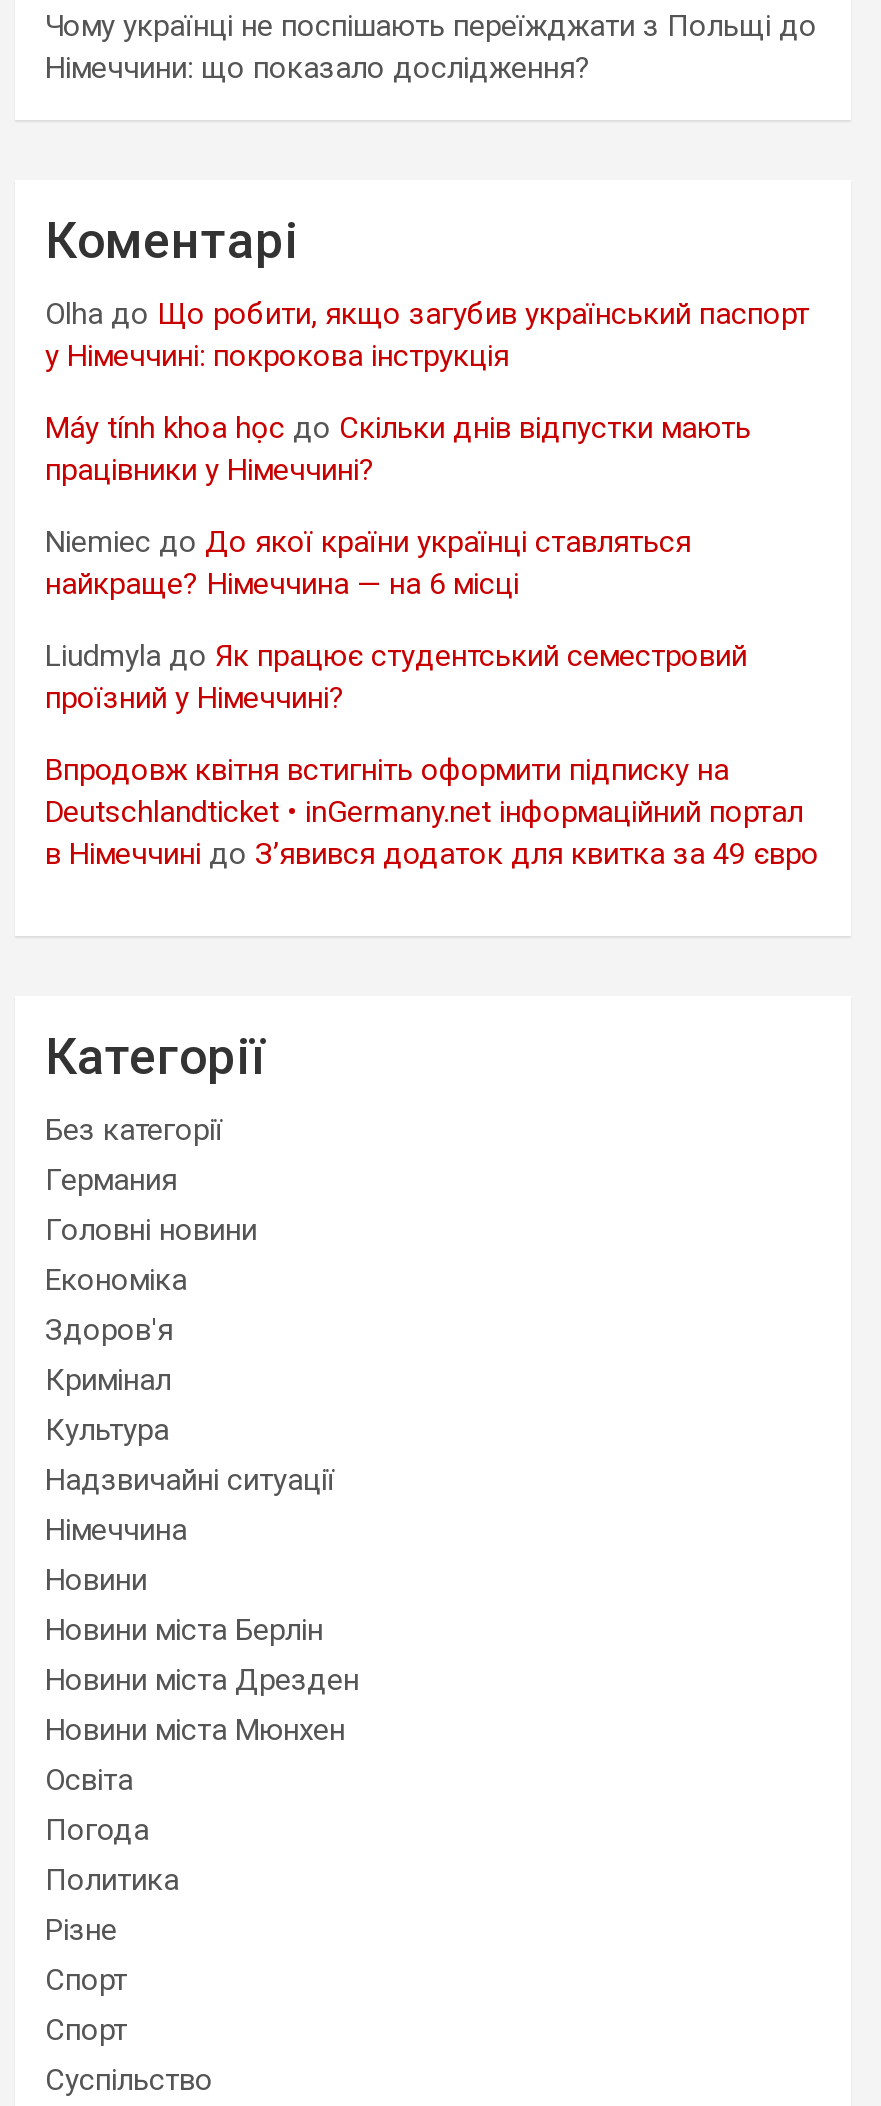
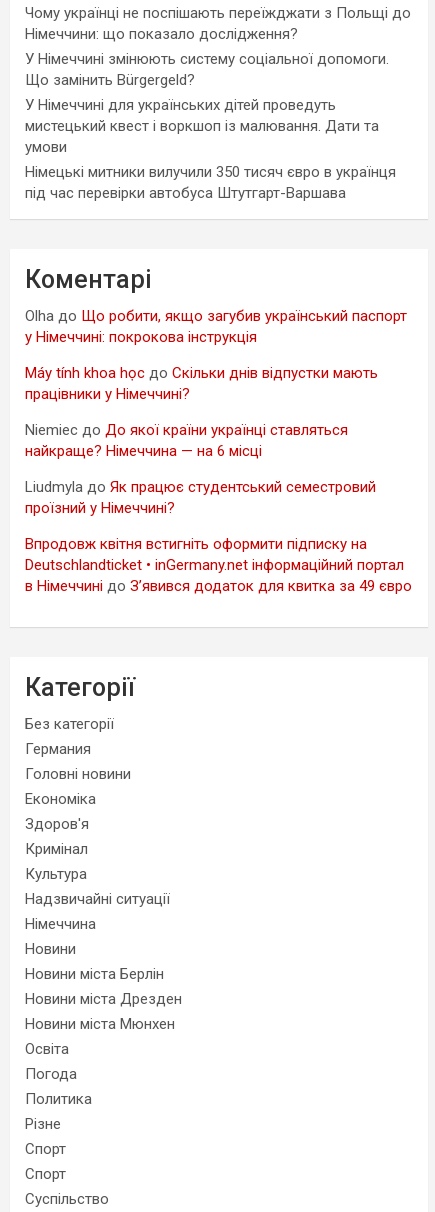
+ У Німеччині змінюють систему соціальної допомоги.
+ Що замінить Bürgergeld?
+ У Німеччині для українських дітей проведуть
+ мистецький квест і воркшоп із малювання. Дати та
+ умови
+ Німецькі митники вилучили 350 тисяч євро в українця
+ під час перевірки автобуса Штутгарт-Варшава
